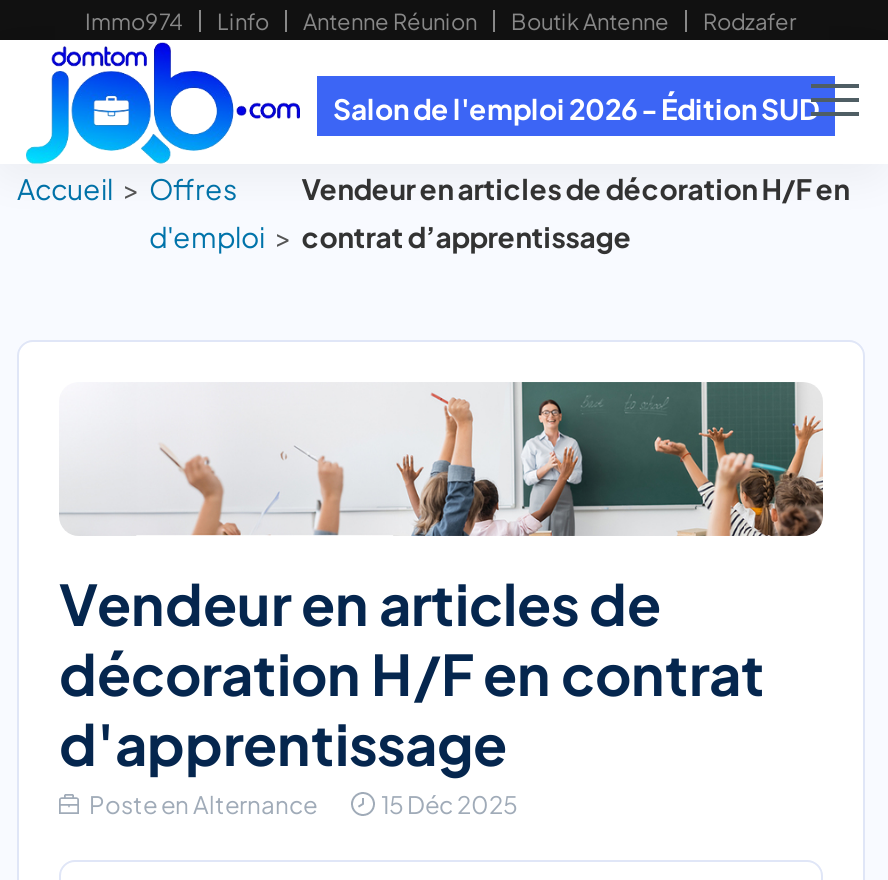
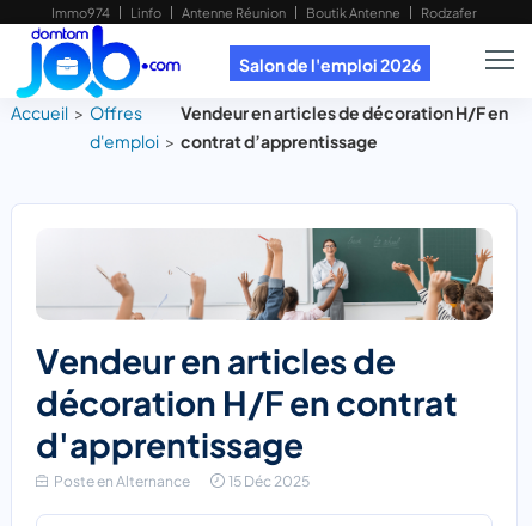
- Salon de l'emploi 2026 - Édition SUD
+ Salon de l'emploi 2026
